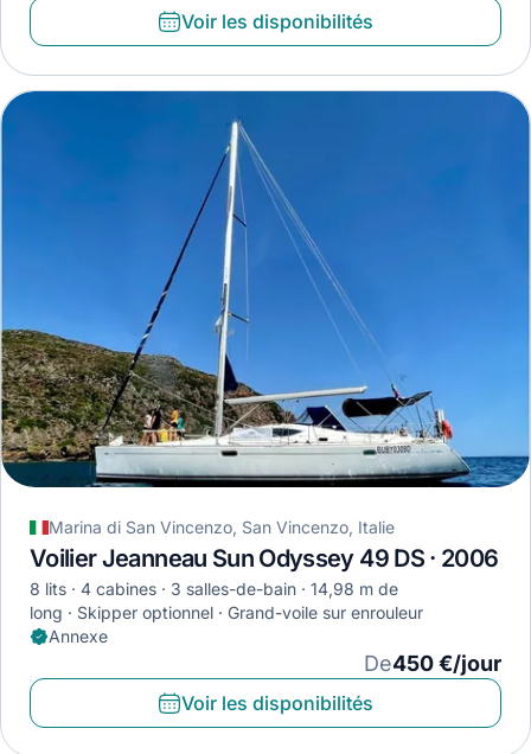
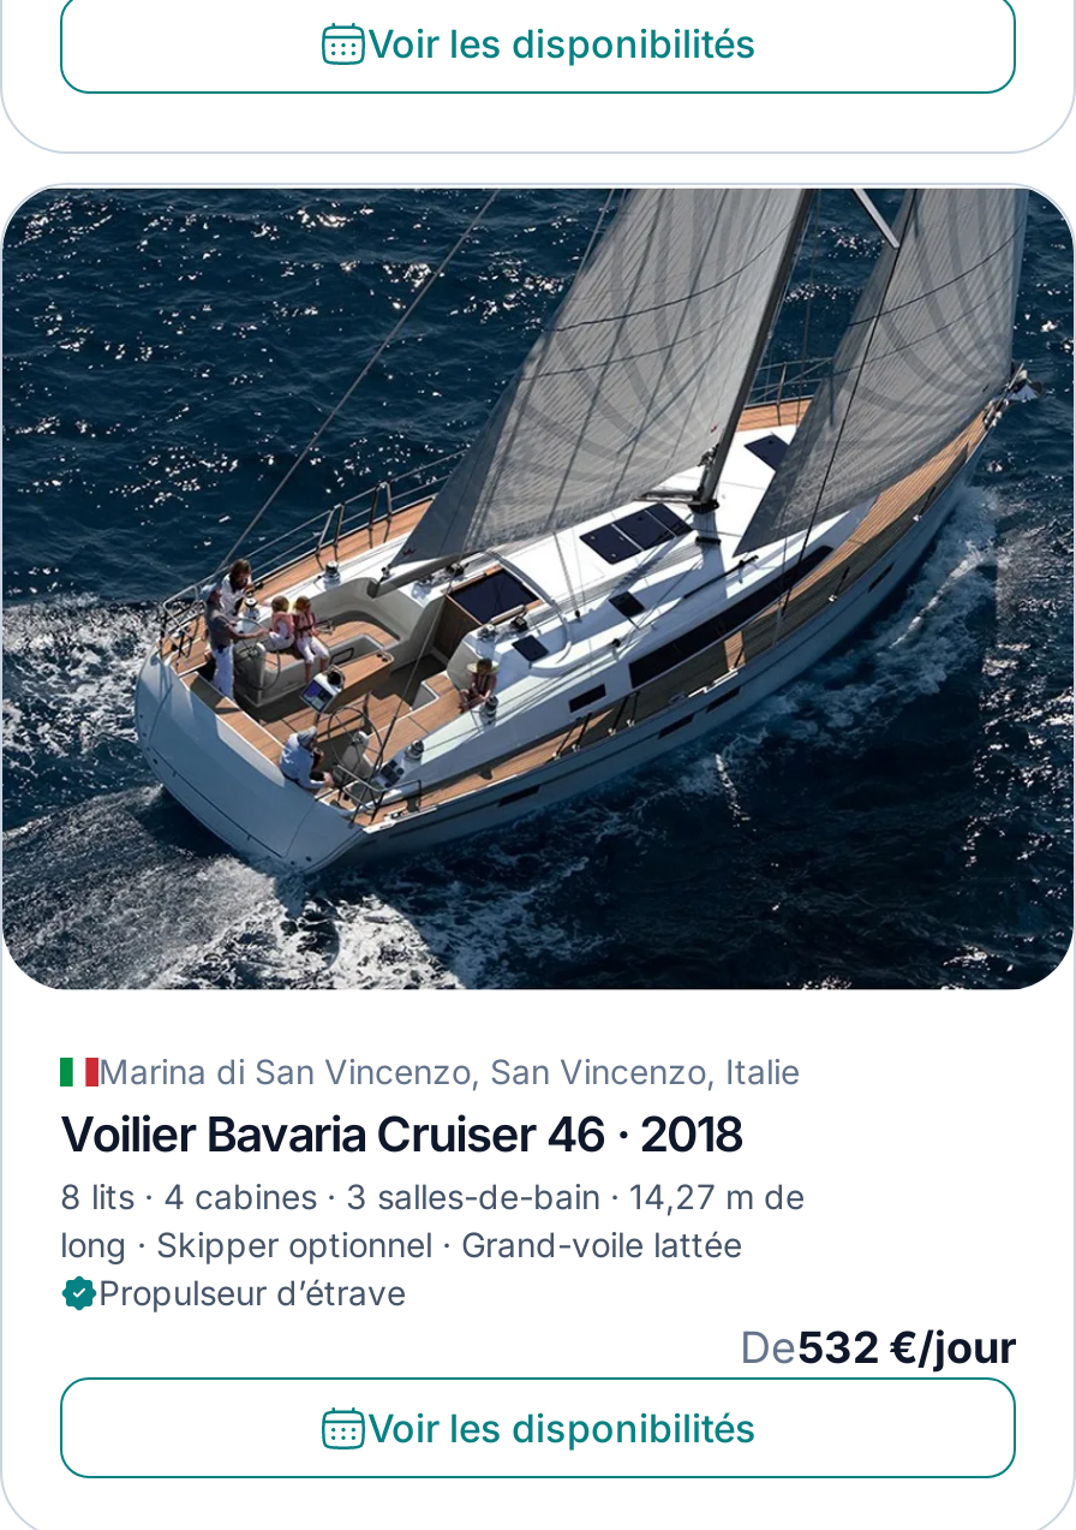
- [image]
+ [image]

- Voilier Jeanneau Sun Odyssey 49 DS · 2006
+ Voilier Bavaria Cruiser 46 · 2018

- 8 lits 4 cabines 3 salles-de-bain 14,98 m de
+ 8 lits 4 cabines 3 salles-de-bain 14,27 m de

- Grand-voile sur enrouleur
- Annexe
- De450 €/jour
+ Grand-voile lattée
+ Propulseur d’étrave
+ De532 €/jour
